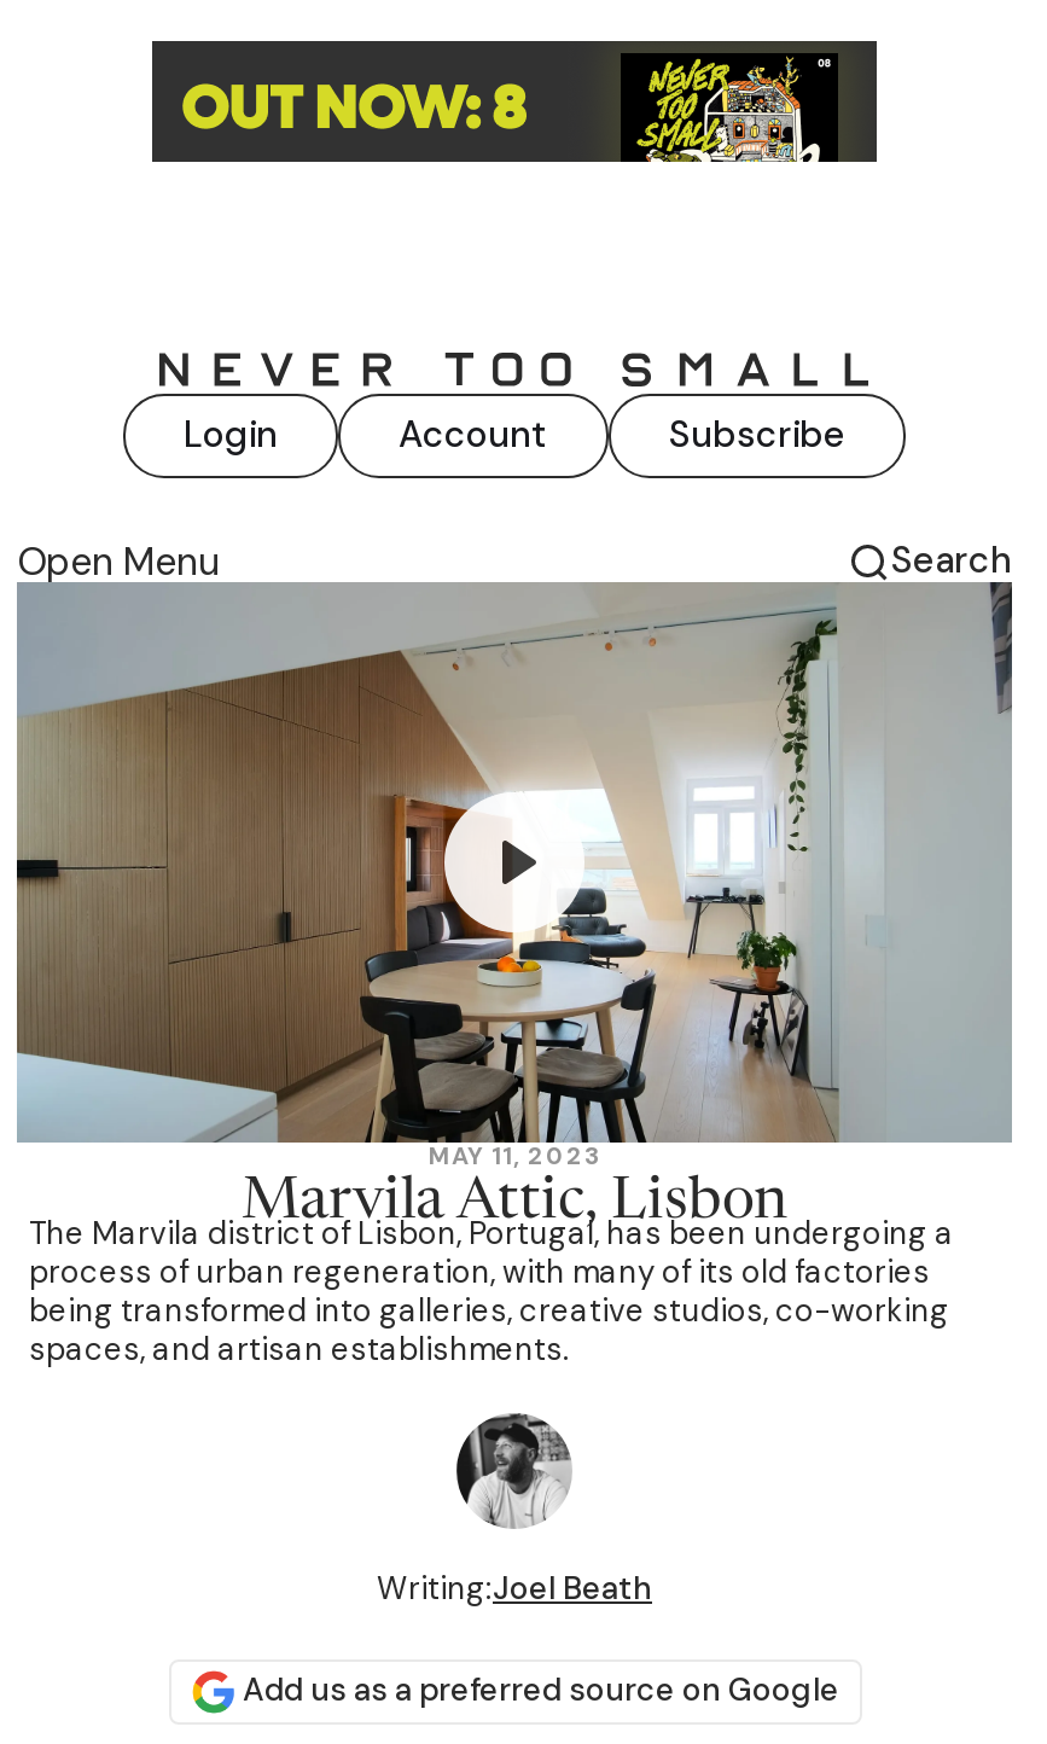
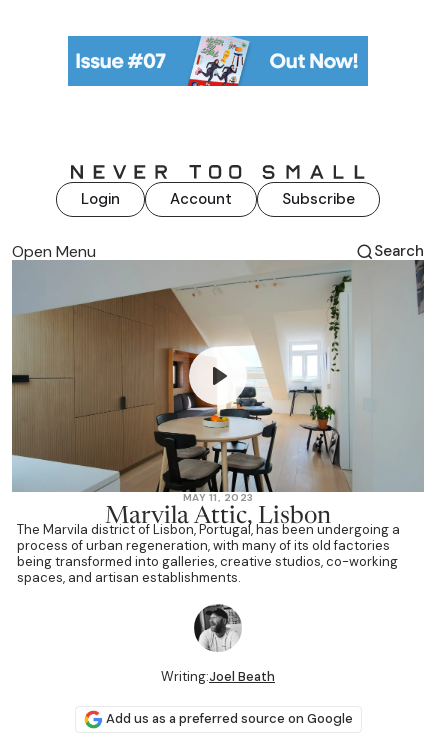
- [image]
+ [image]
